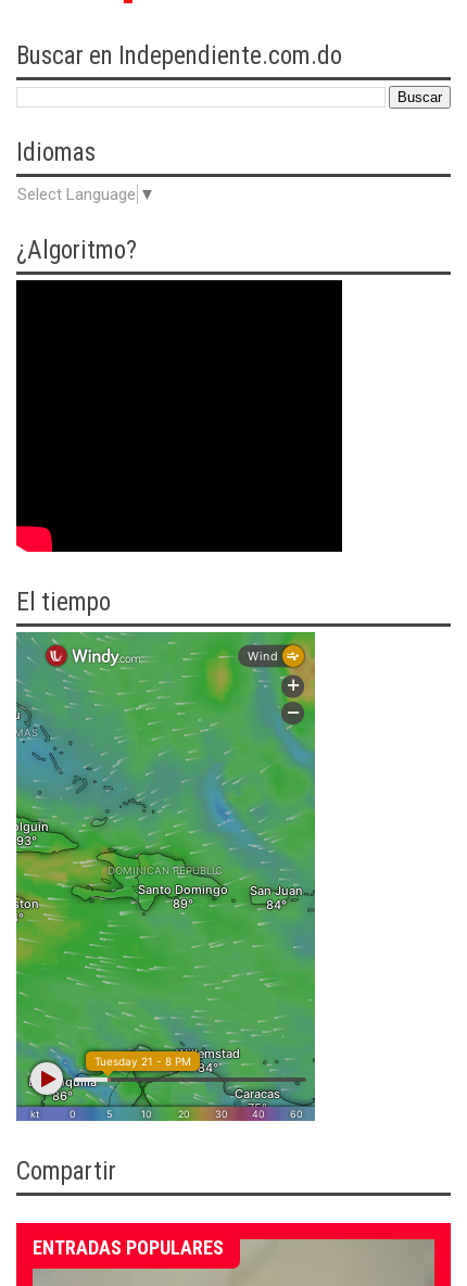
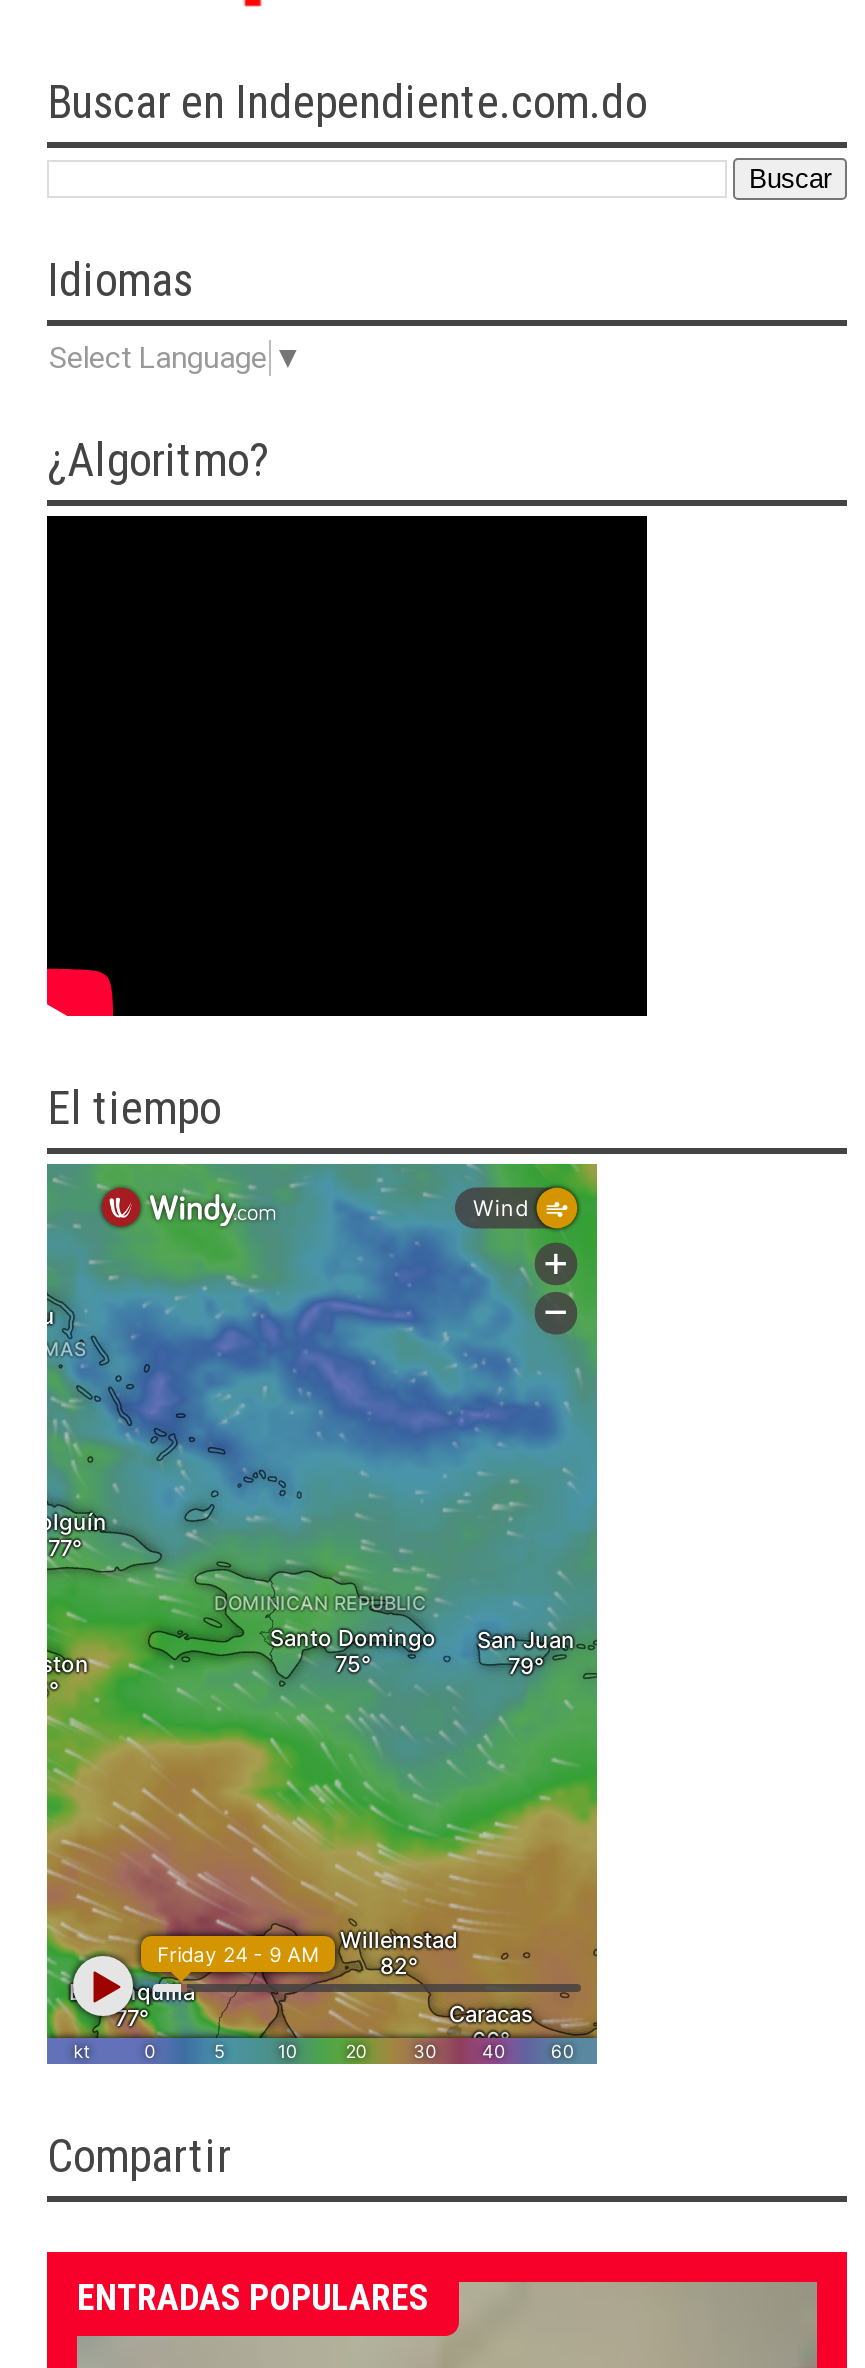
- [image]
+ [image]
